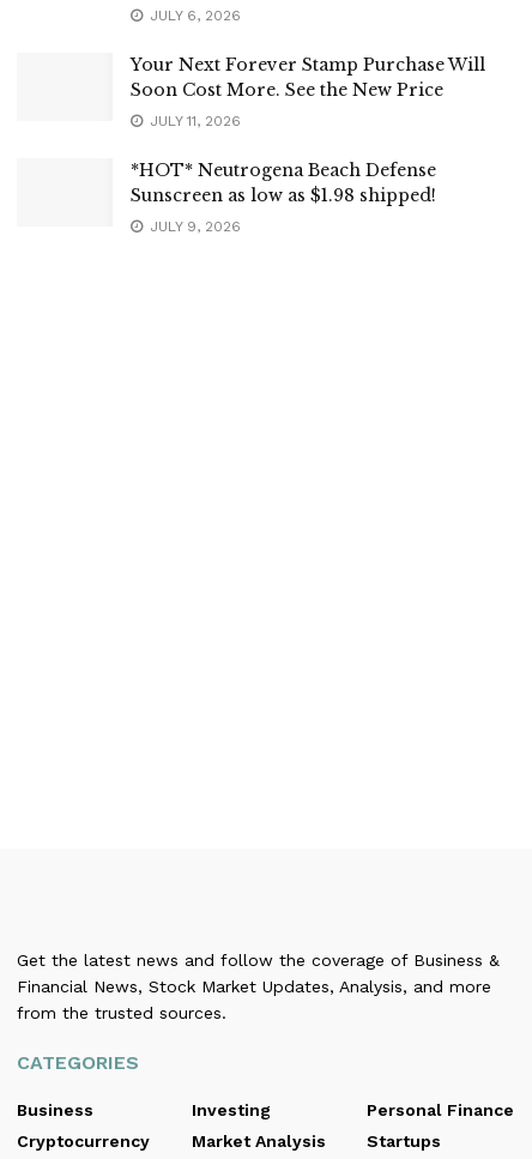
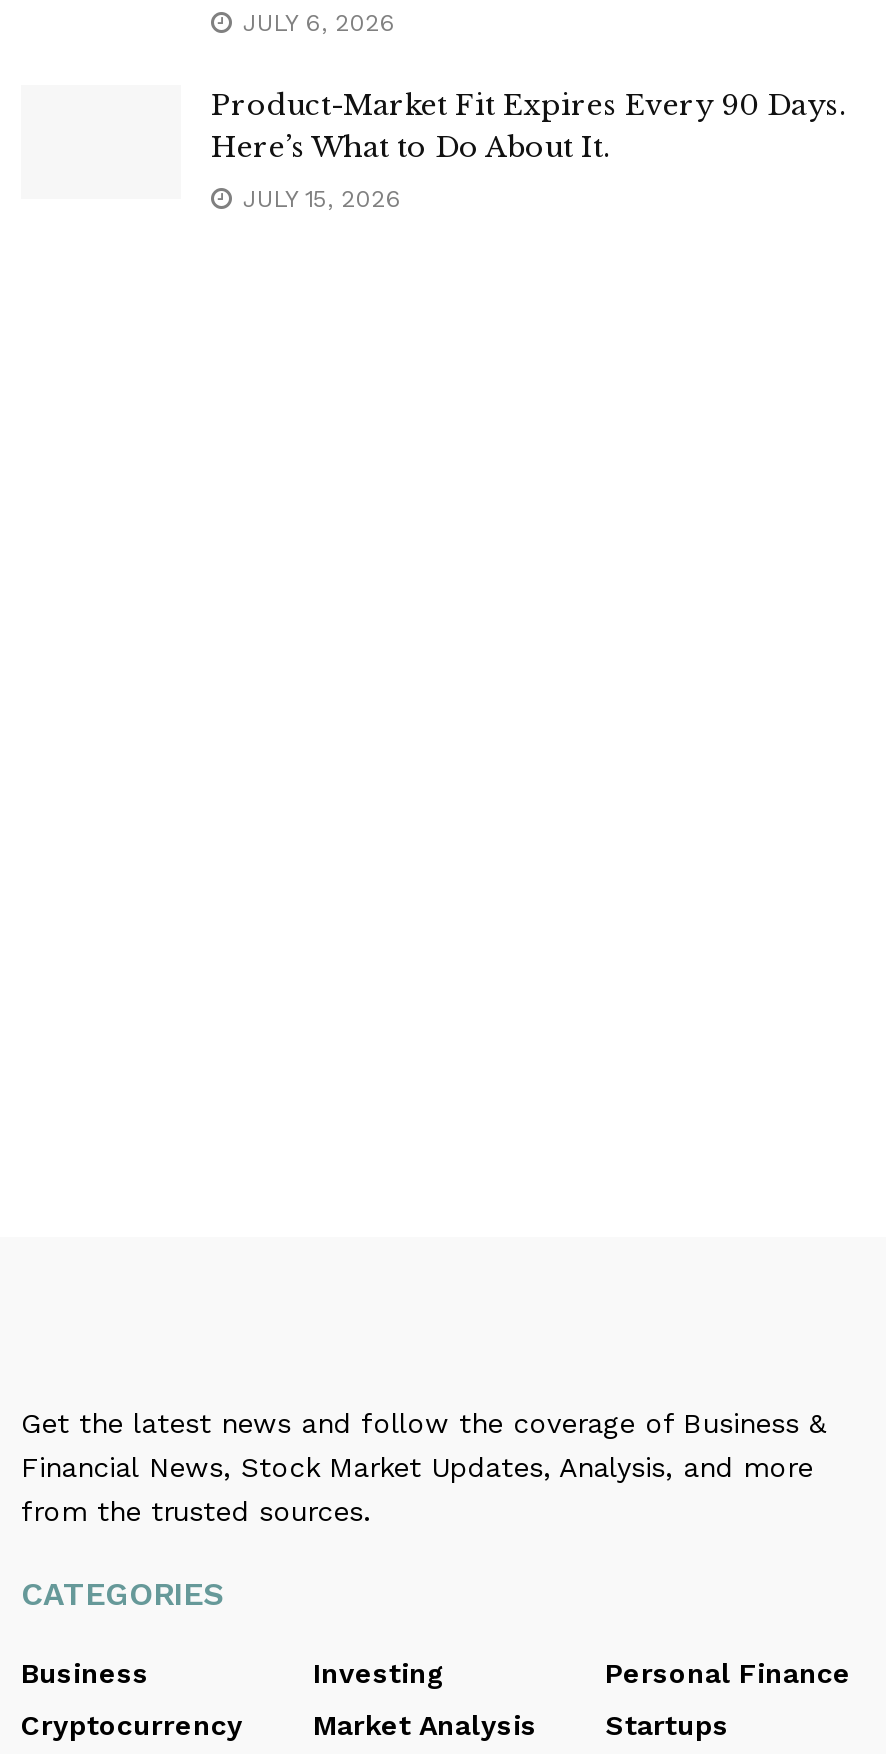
- Your Next Forever Stamp Purchase Will
- Soon Cost More. See the New Price
- JULY 11, 2026
- *HOT* Neutrogena Beach Defense
- Sunscreen as low as $1.98 shipped!
- JULY 9, 2026
+ Product-Market Fit Expires Every 90 Days.
+ Here’s What to Do About It.
+ JULY 15, 2026
